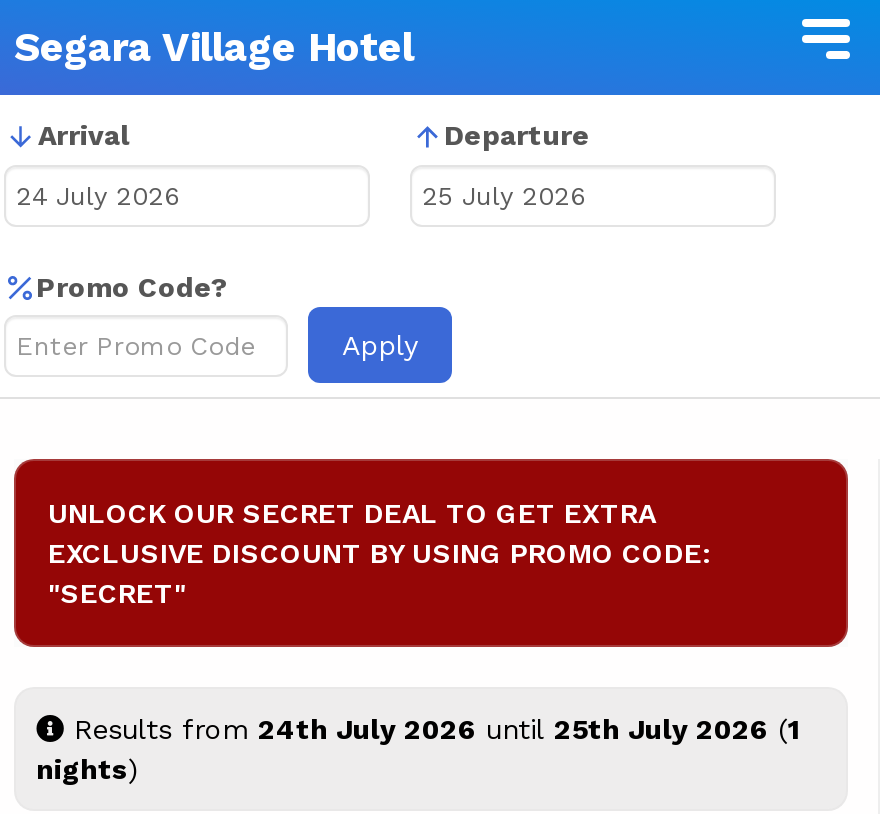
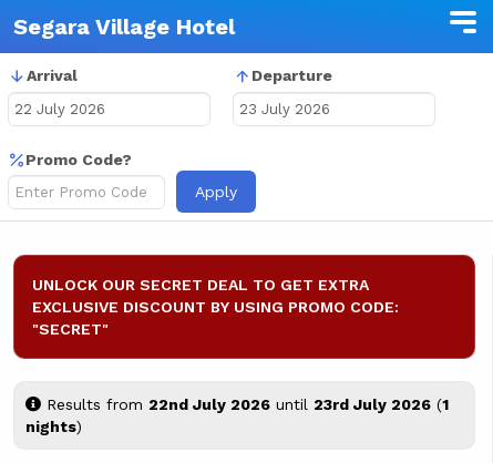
- Results from 24th July 2026 until 25th July 2026 (1
+ Results from 22nd July 2026 until 23rd July 2026 (1
